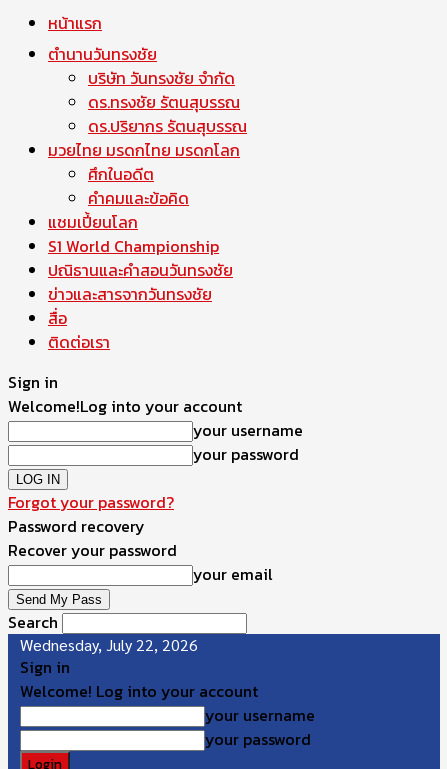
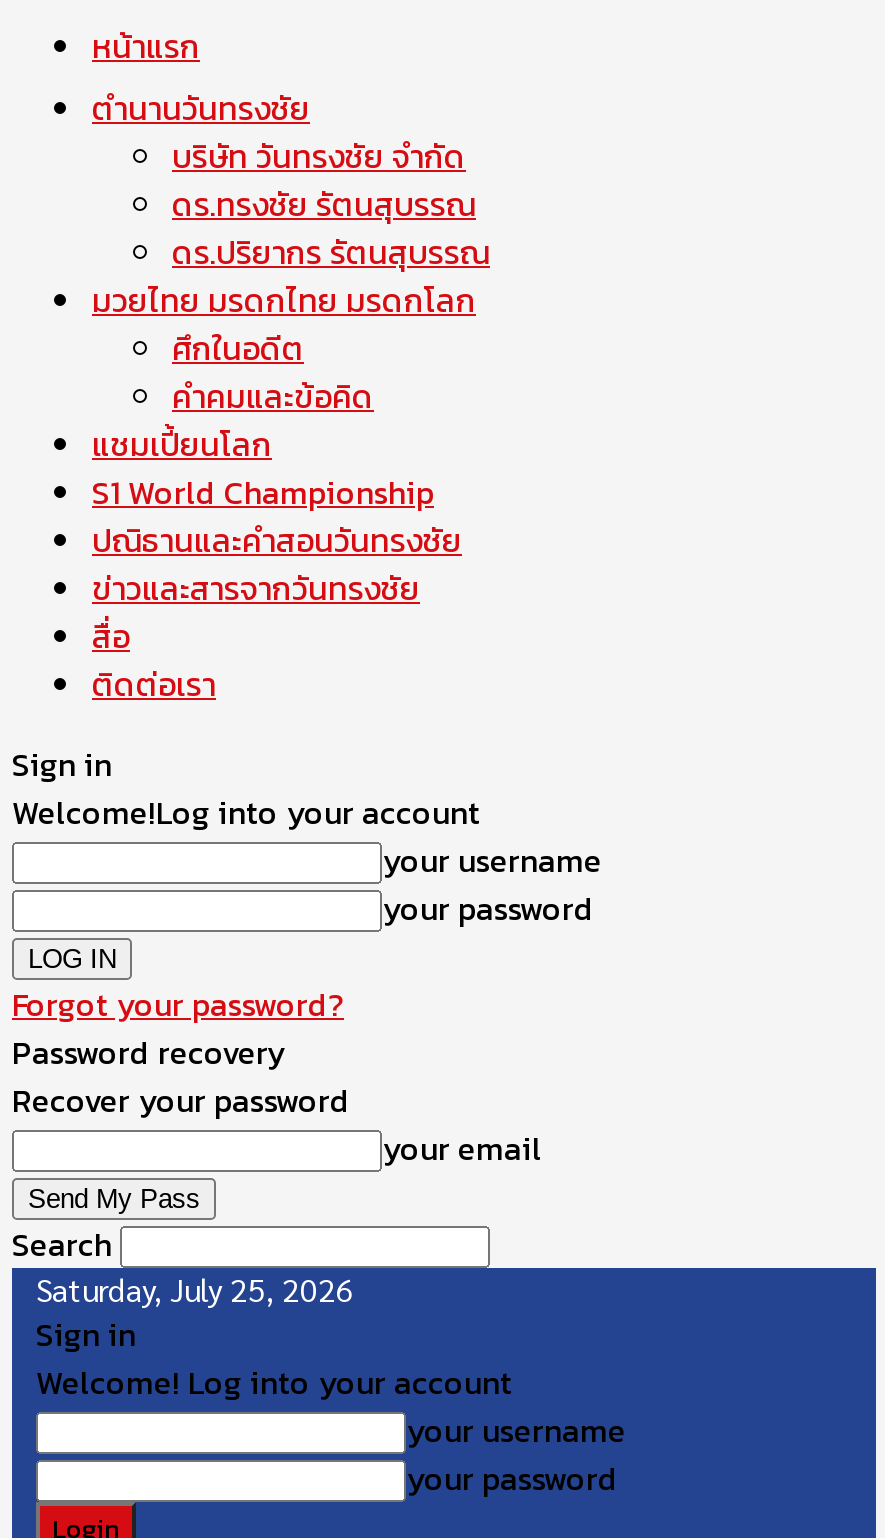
- Wednesday, July 22, 2026
+ Saturday, July 25, 2026
